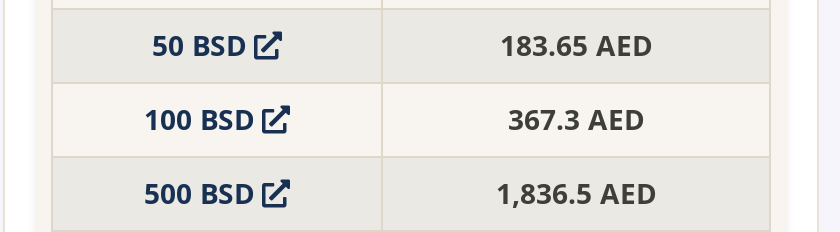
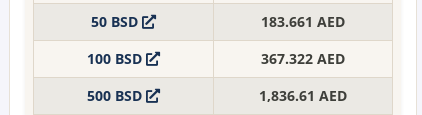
- 183.65 AED
+ 183.661 AED

- 367.3 AED
+ 367.322 AED

- 1,836.5 AED
+ 1,836.61 AED
